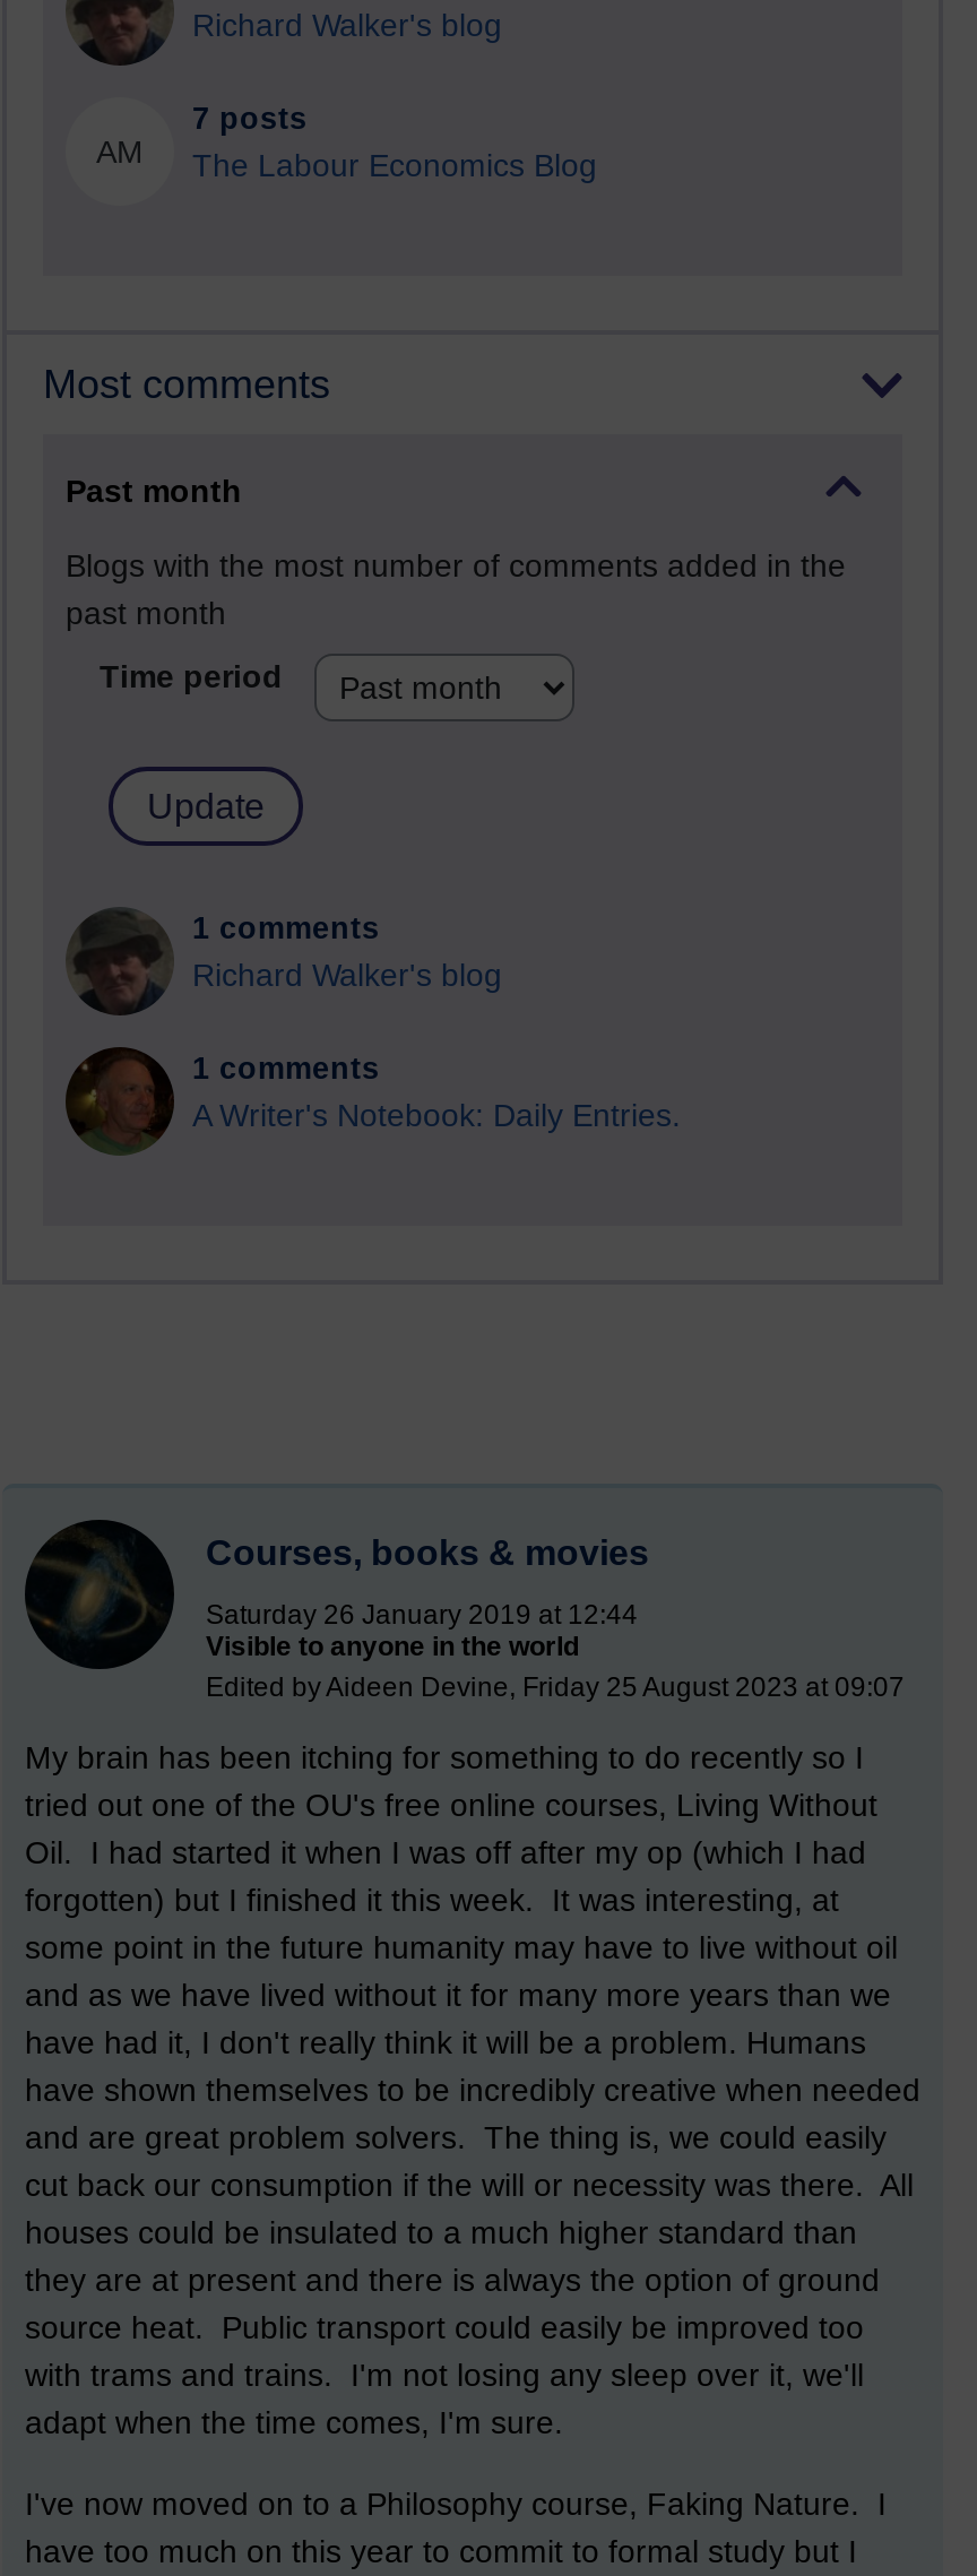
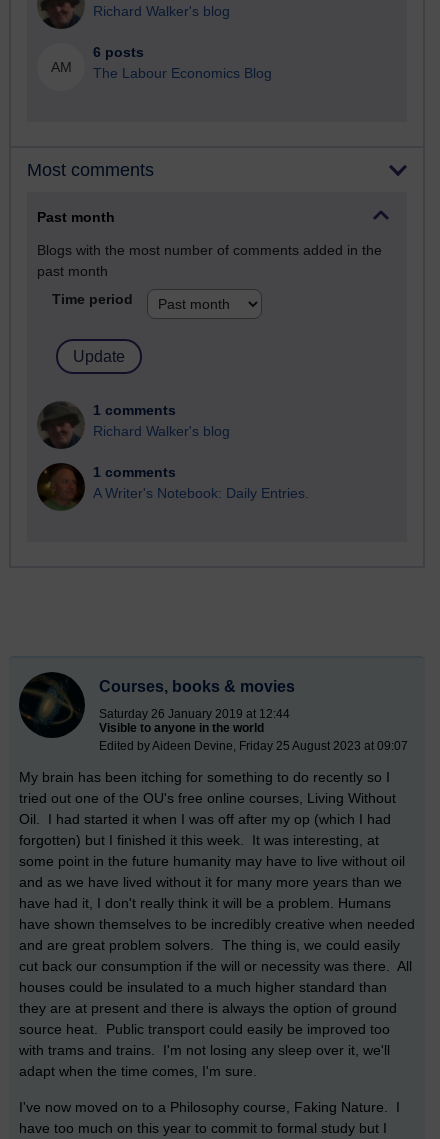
- 7 posts
+ 6 posts
